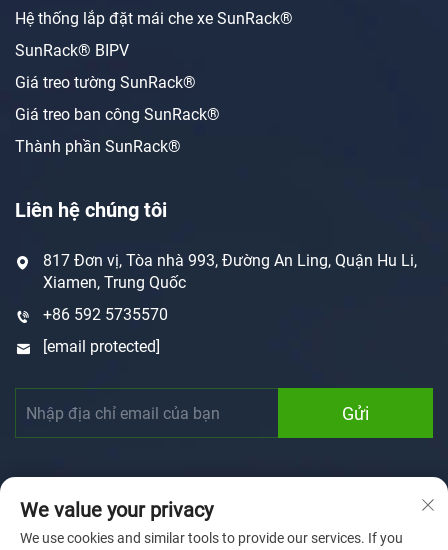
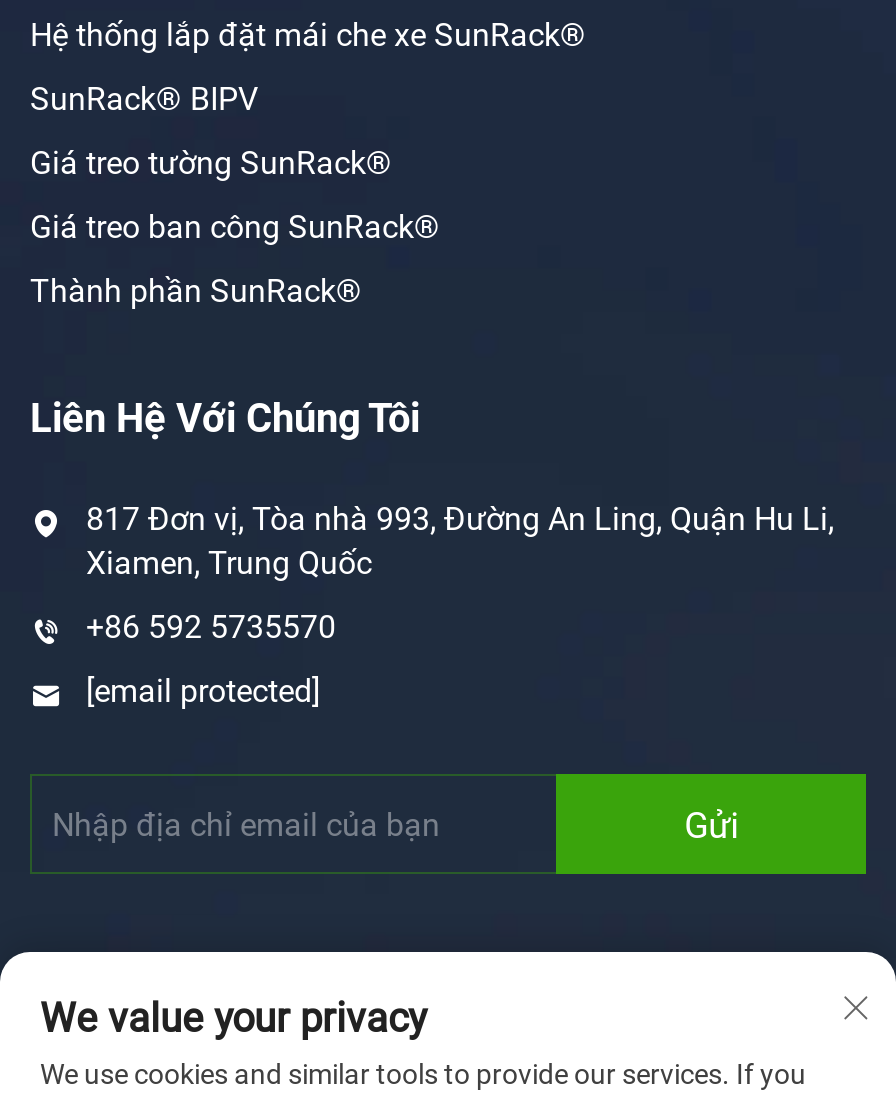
- Liên hệ chúng tôi
+ Liên Hệ Với Chúng Tôi
